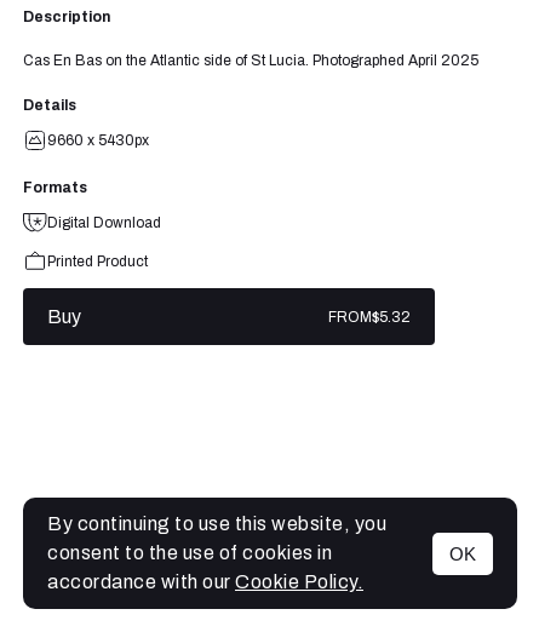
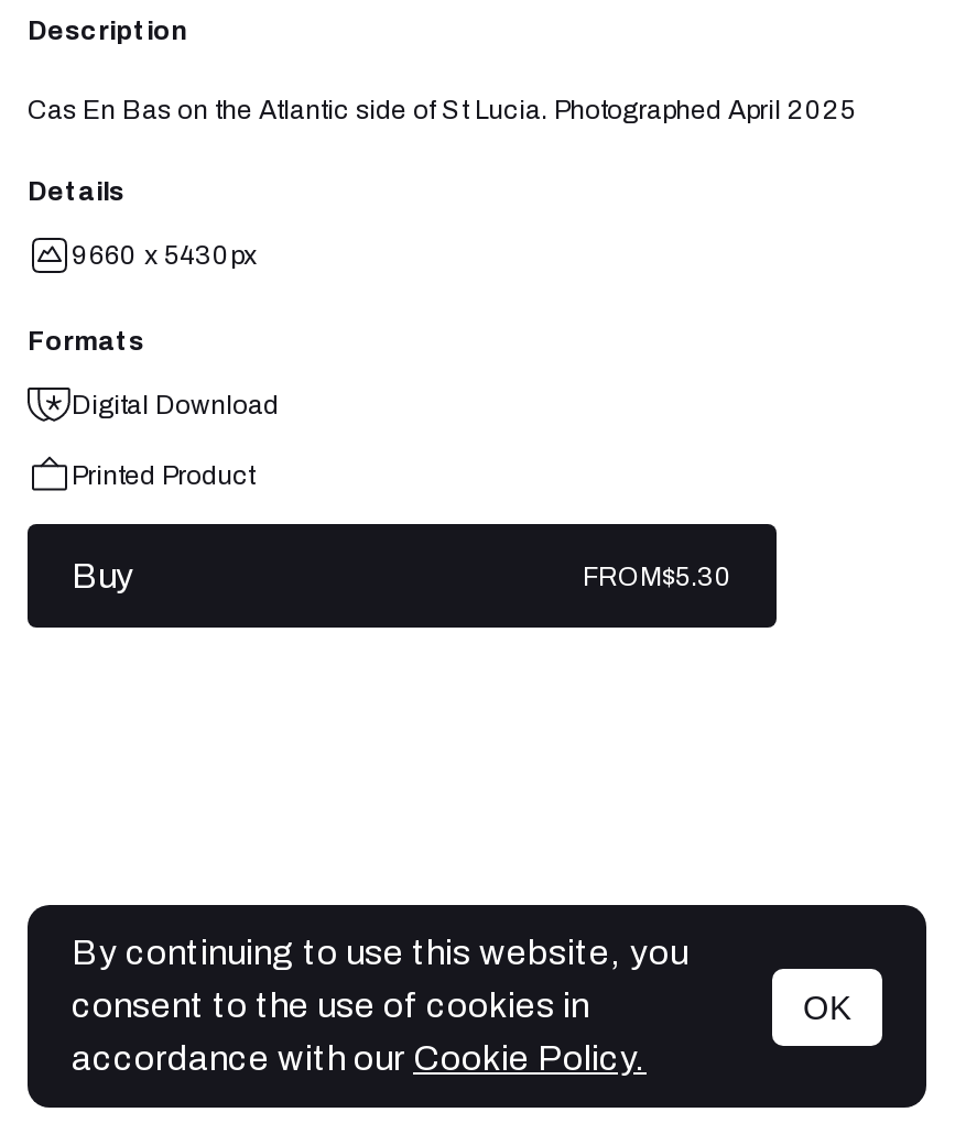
- FROM$5.32
+ FROM$5.30
